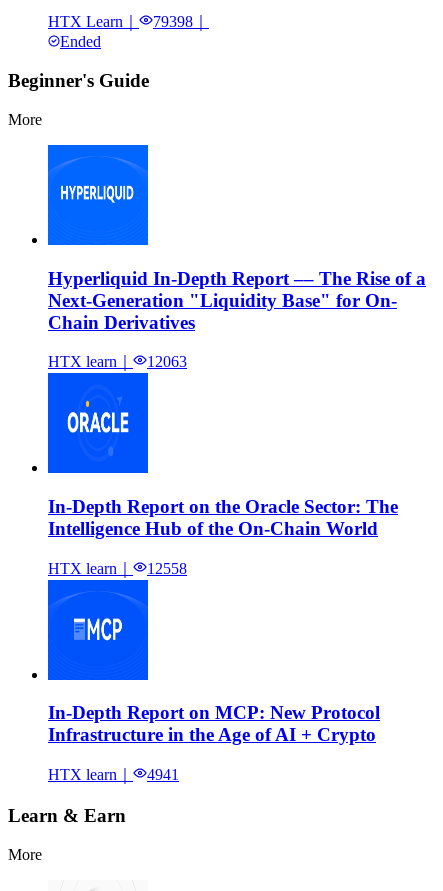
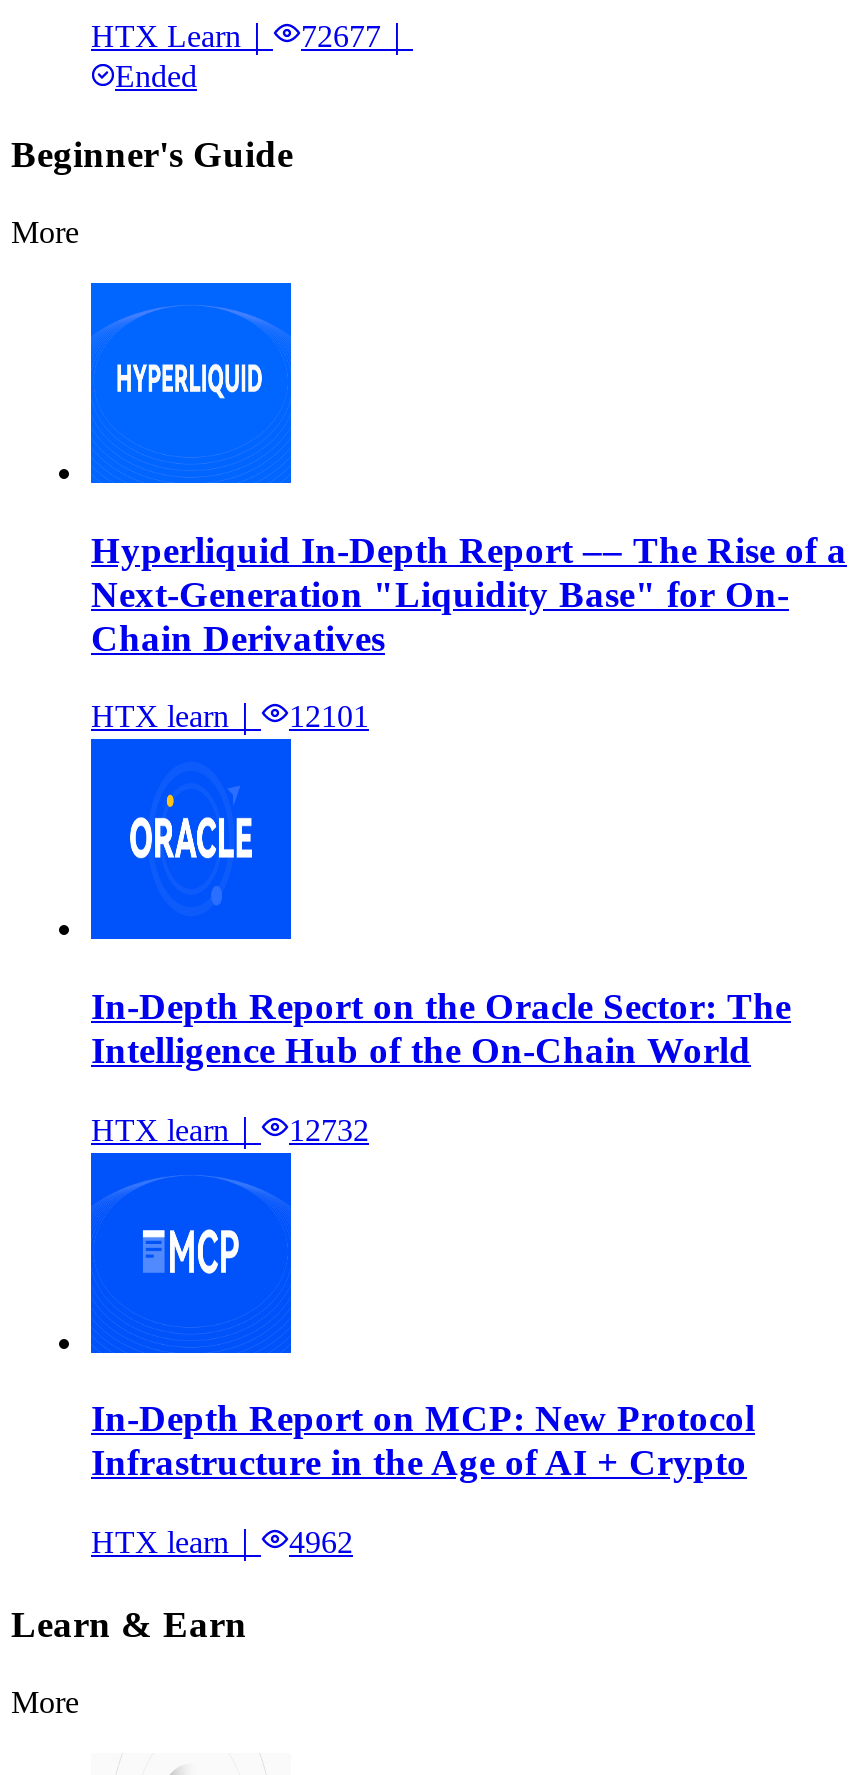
- HTX Learn｜ 79398｜
+ HTX Learn｜ 72677｜

- HTX learn｜ 12063
+ HTX learn｜ 12101

- HTX learn｜ 12558
+ HTX learn｜ 12732

- HTX learn｜ 4941
+ HTX learn｜ 4962
